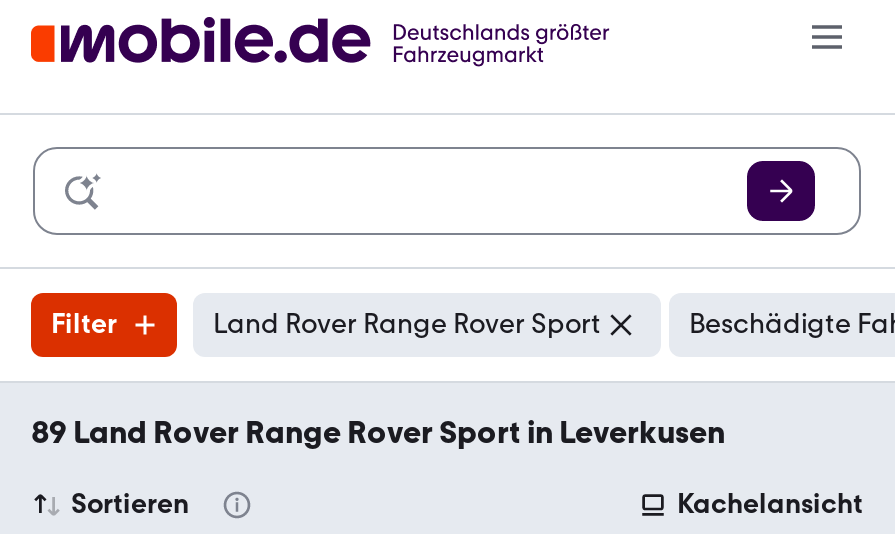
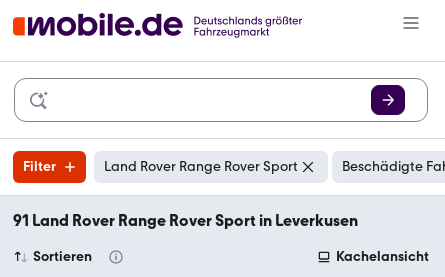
- 89 Land Rover Range Rover Sport in Leverkusen
+ 91 Land Rover Range Rover Sport in Leverkusen
